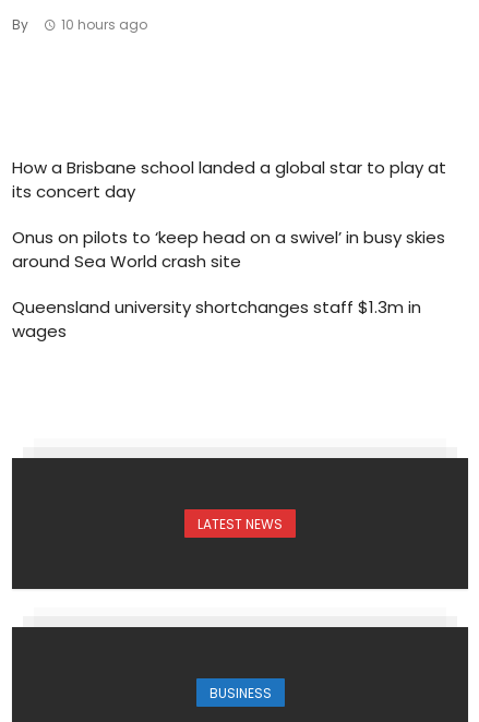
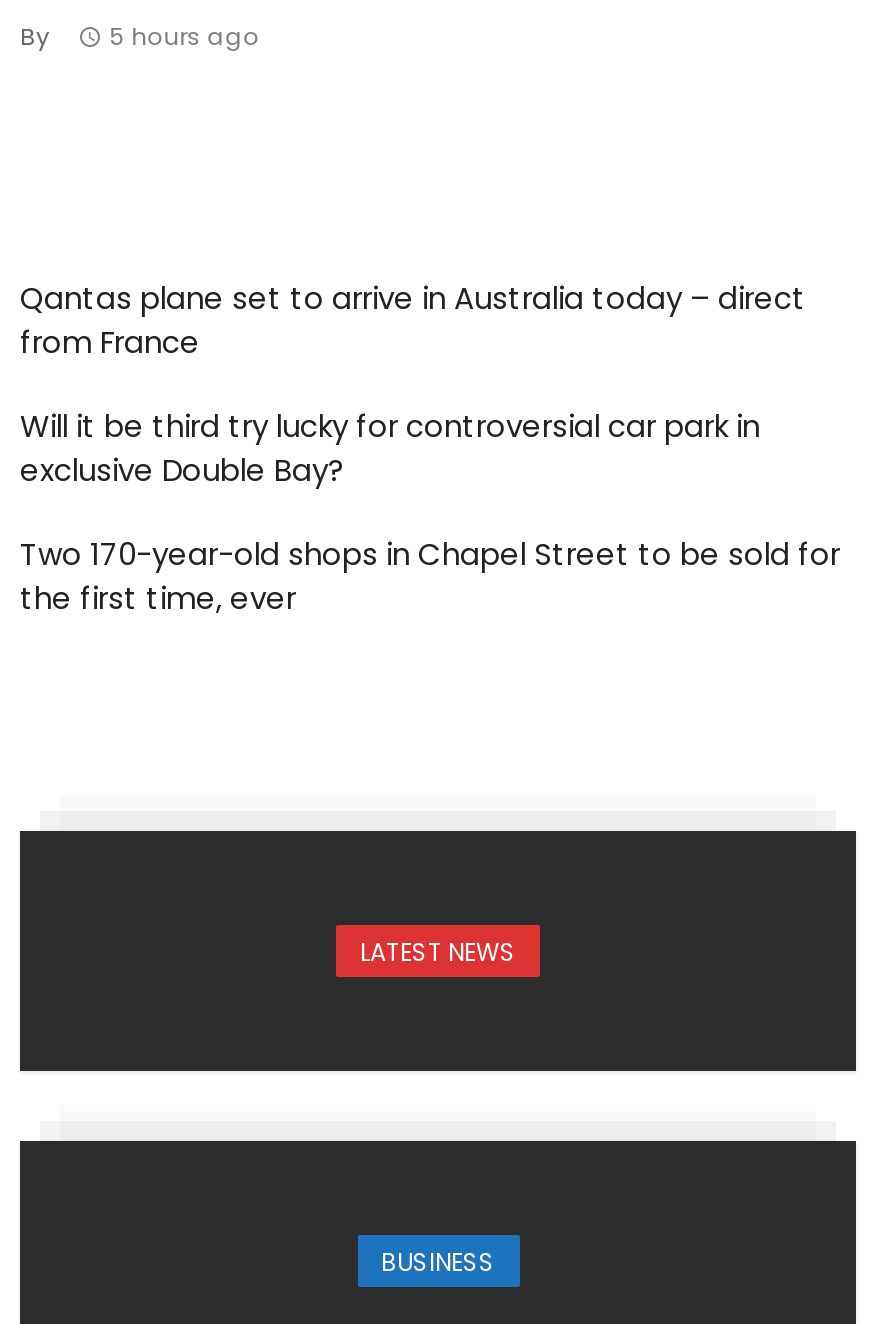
- By 10 hours ago
+ By 5 hours ago

- How a Brisbane school landed a global star to play at
- its concert day
+ Qantas plane set to arrive in Australia today – direct
+ from France

- Onus on pilots to ‘keep head on a swivel’ in busy skies
- around Sea World crash site
+ Will it be third try lucky for controversial car park in
+ exclusive Double Bay?

- Queensland university shortchanges staff $1.3m in
- wages
+ Two 170-year-old shops in Chapel Street to be sold for
+ the first time, ever
